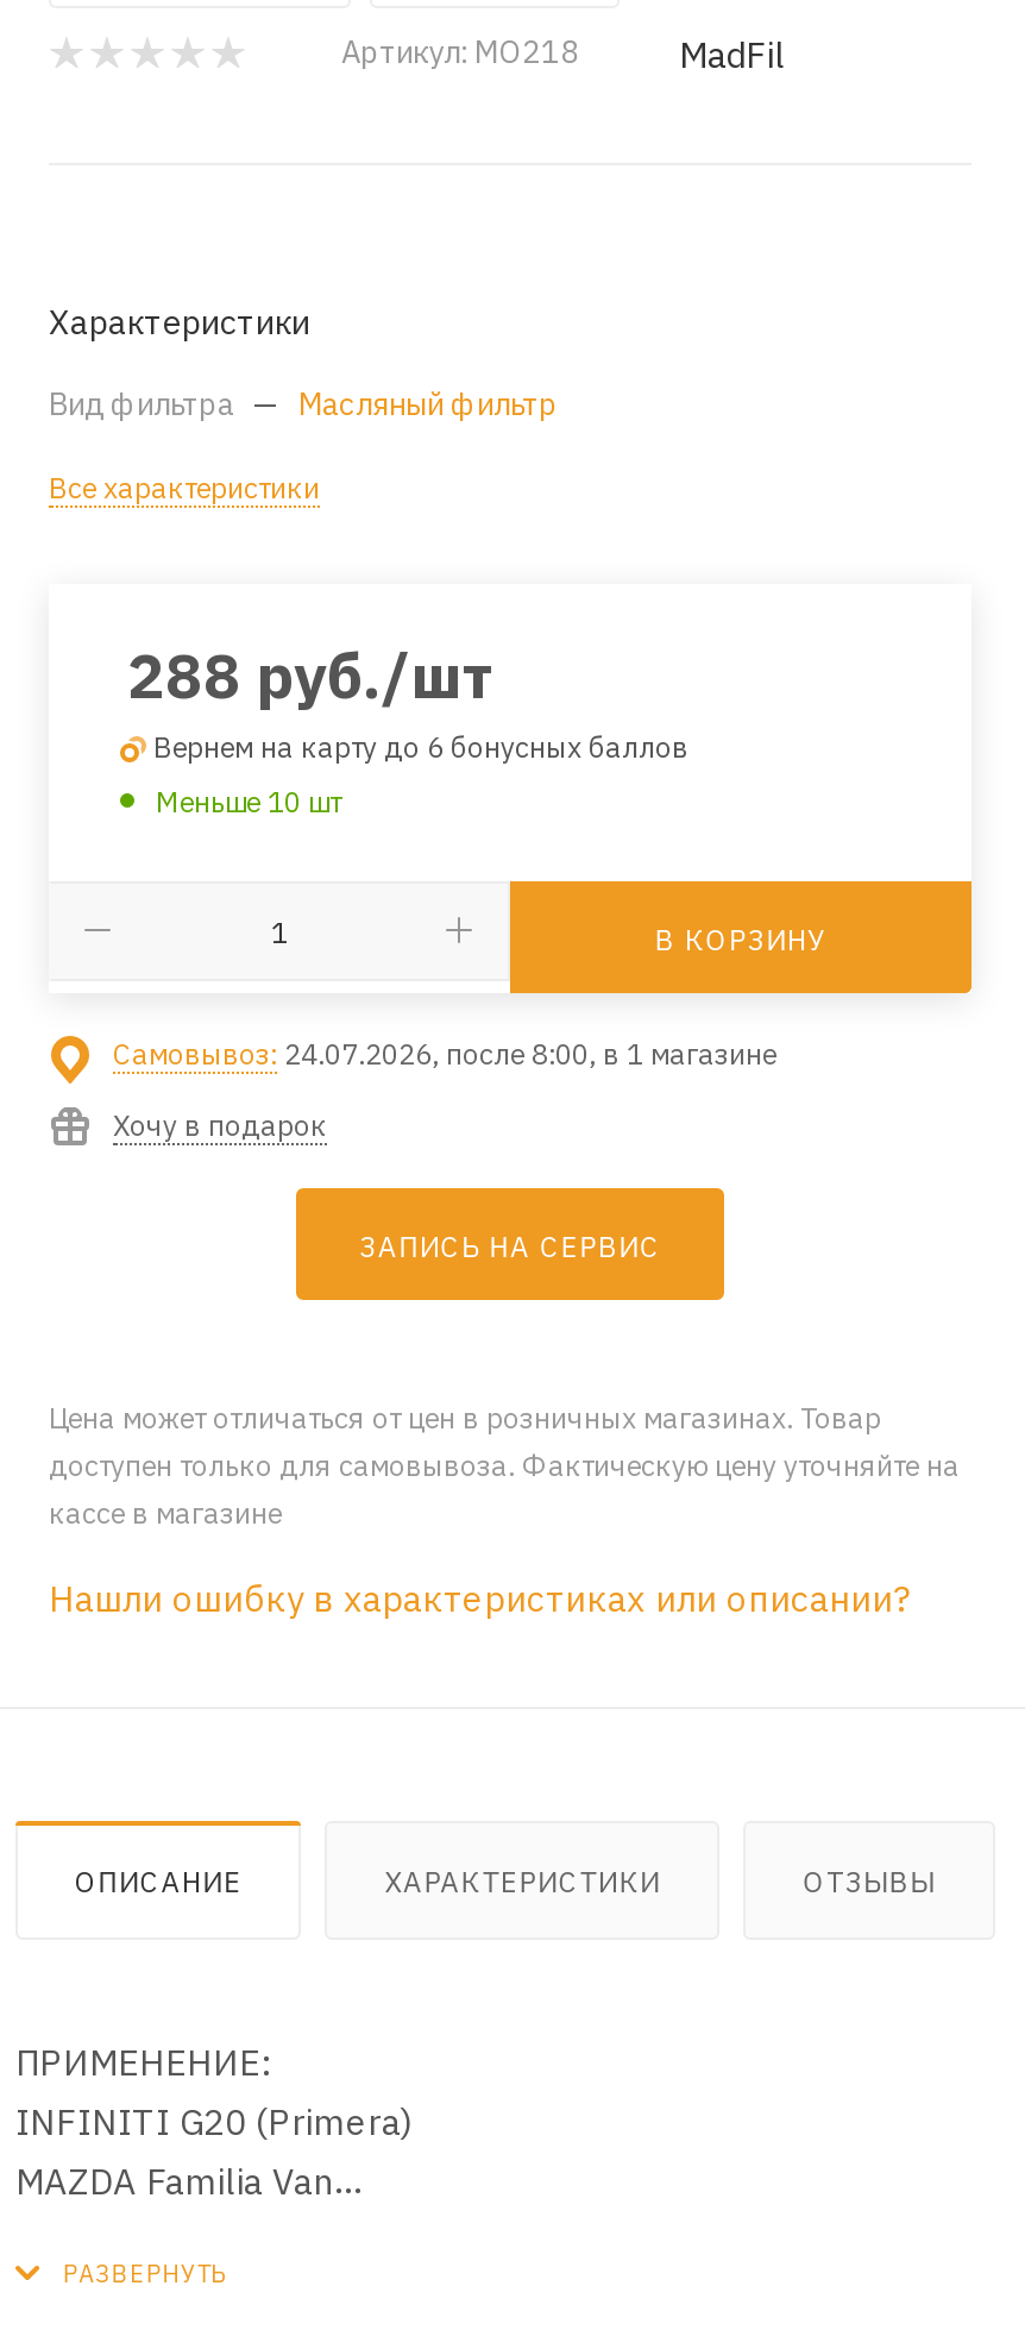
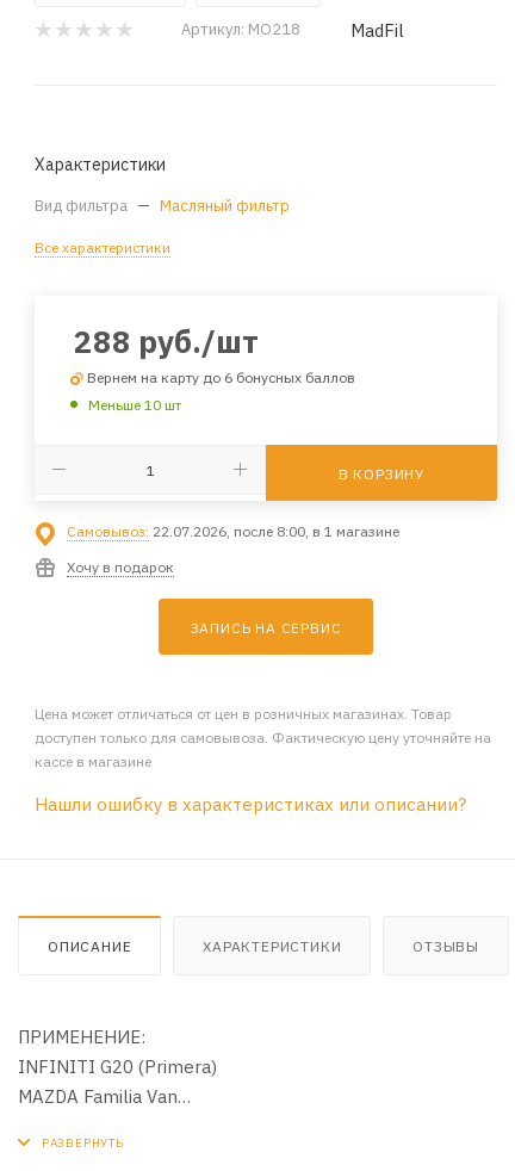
- Самовывоз: 24.07.2026, после 8:00, в 1 магазине
+ Самовывоз: 22.07.2026, после 8:00, в 1 магазине
